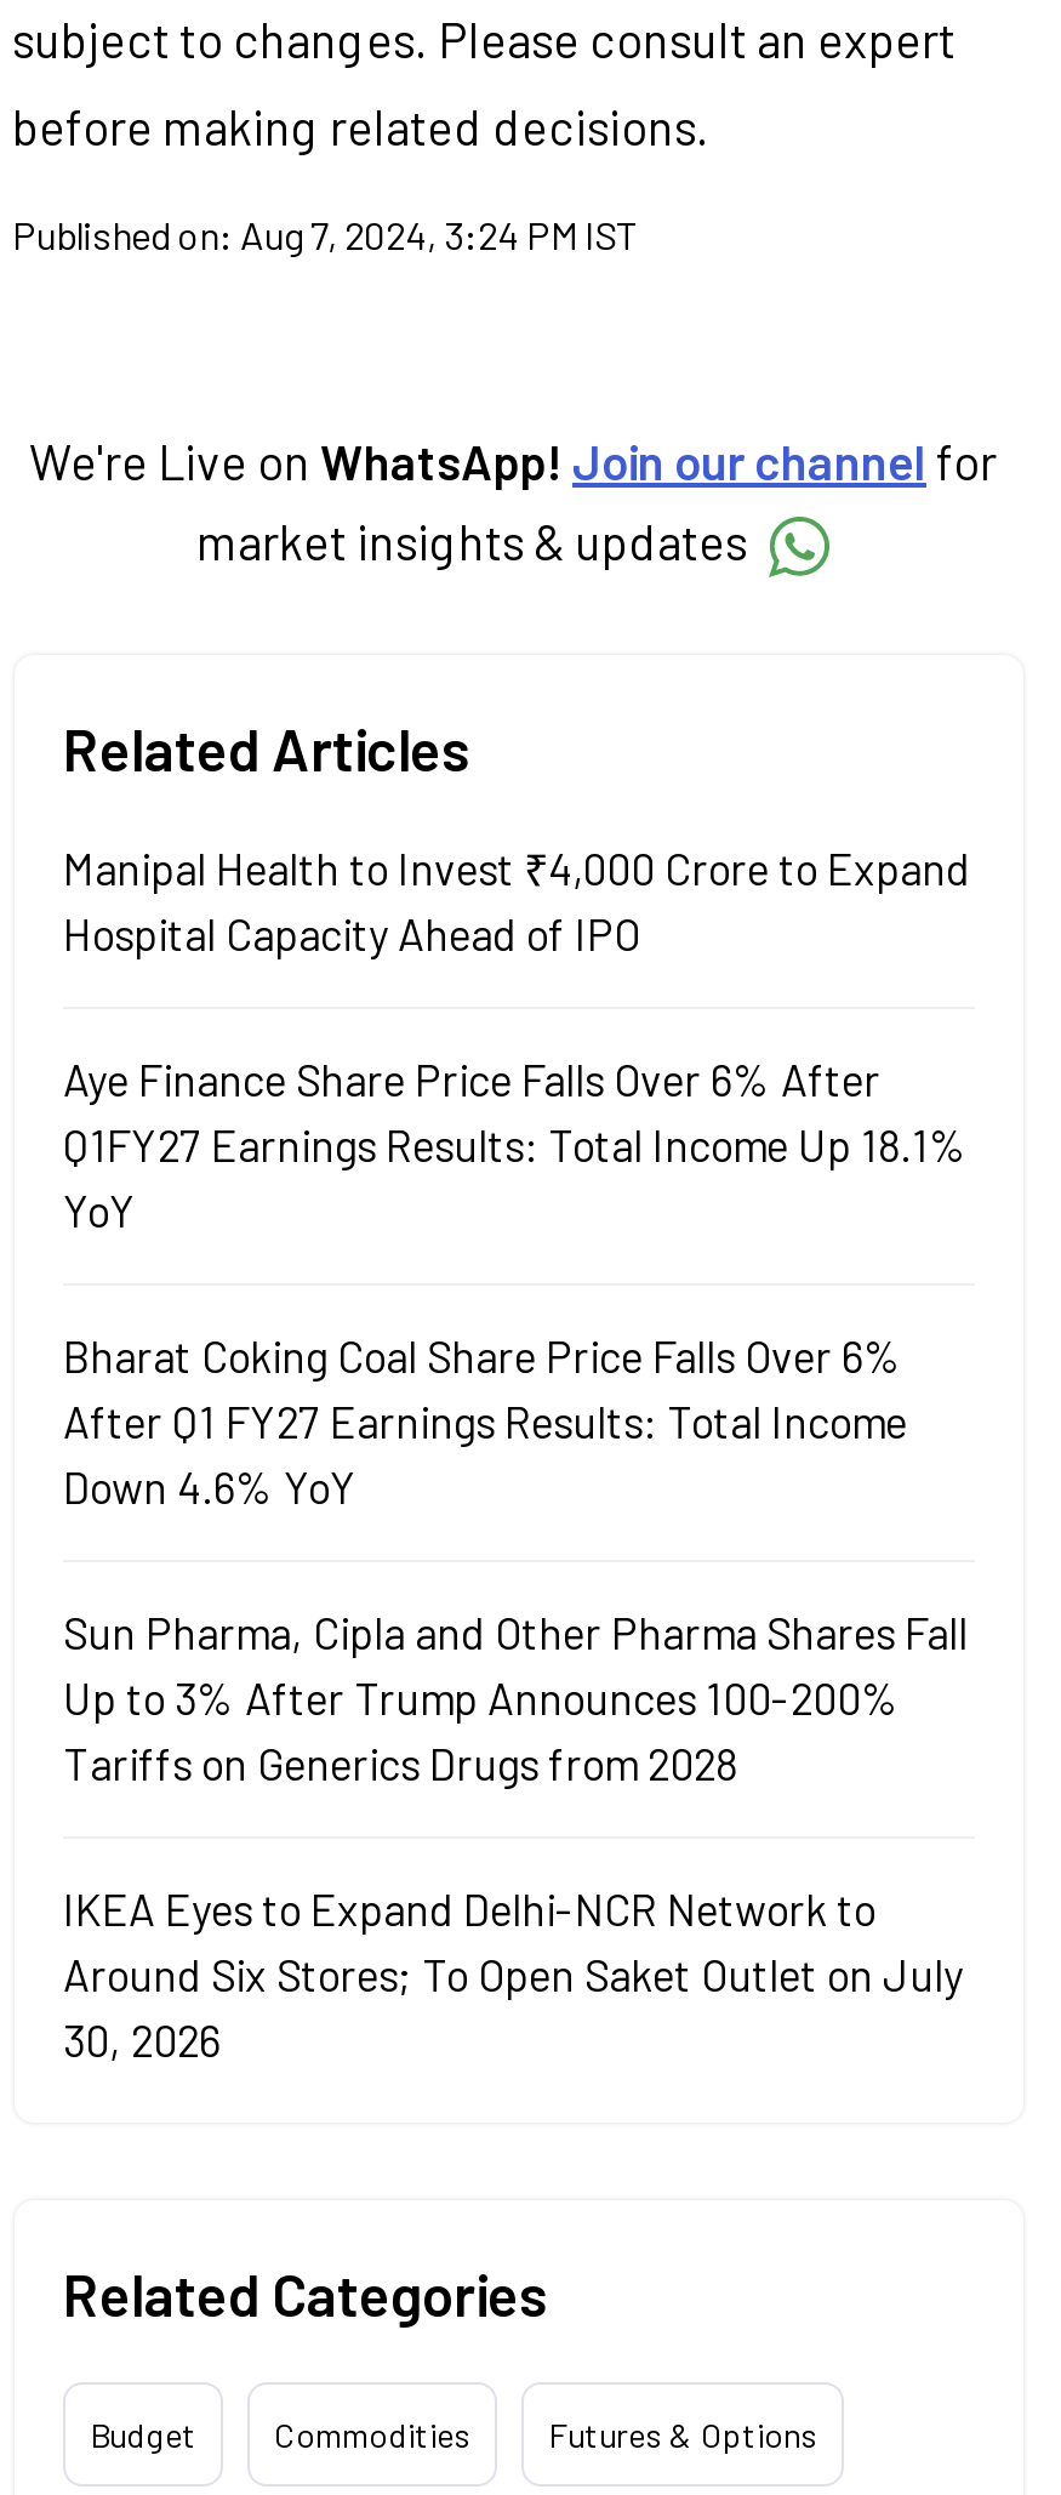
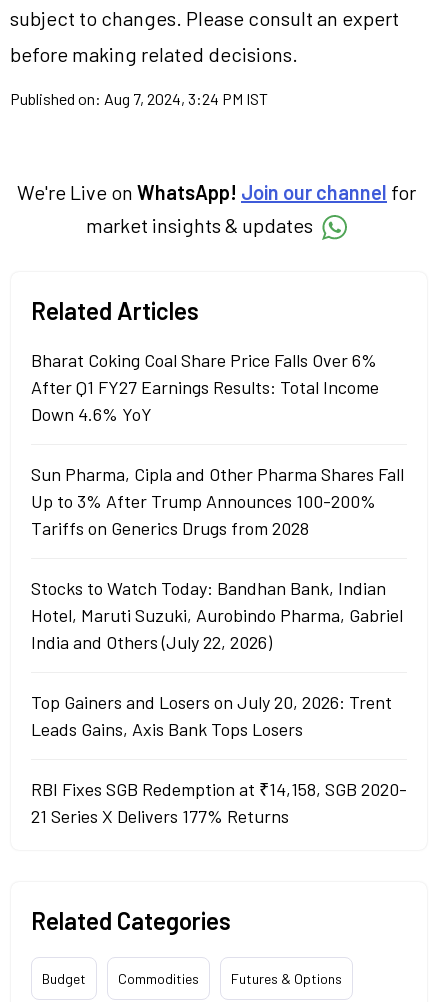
- Manipal Health to Invest ₹4,000 Crore to Expand
- Hospital Capacity Ahead of IPO
- Aye Finance Share Price Falls Over 6% After
- Q1FY27 Earnings Results: Total Income Up 18.1%
- YoY

moved up: Bharat Coking Coal Share Price Falls Over 6% | After Q1 FY27 Earnings Results: Total Income | Down 4.6% YoY | Sun Pharma, Cipla and Other Pharma Shares Fall | Up to 3% After Trump Announces 100-200% | Tariffs on Generics Drugs from 2028

- IKEA Eyes to Expand Delhi-NCR Network to
- Around Six Stores; To Open Saket Outlet on July
- 30, 2026
+ Stocks to Watch Today: Bandhan Bank, Indian
+ Hotel, Maruti Suzuki, Aurobindo Pharma, Gabriel
+ India and Others (July 22, 2026)
+ Top Gainers and Losers on July 20, 2026: Trent
+ Leads Gains, Axis Bank Tops Losers
+ RBI Fixes SGB Redemption at ₹14,158, SGB 2020-
+ 21 Series X Delivers 177% Returns
